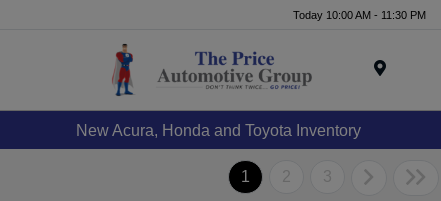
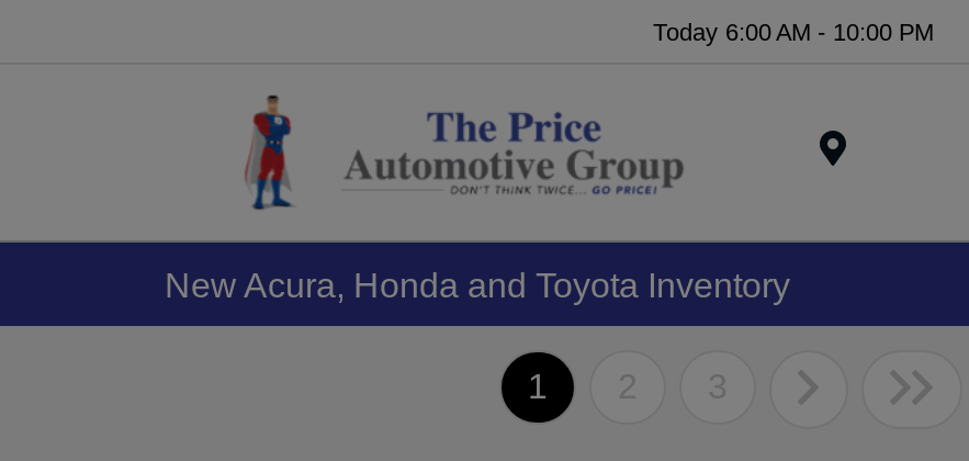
- Today 10:00 AM - 11:30 PM
+ Today 6:00 AM - 10:00 PM
